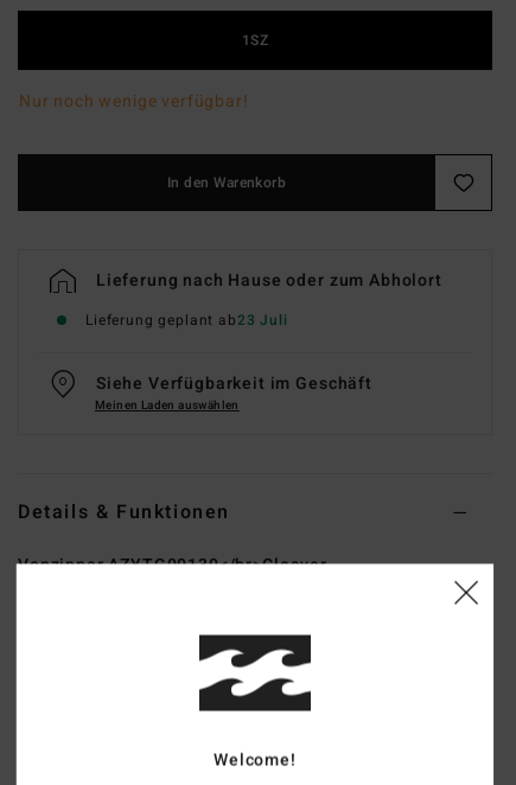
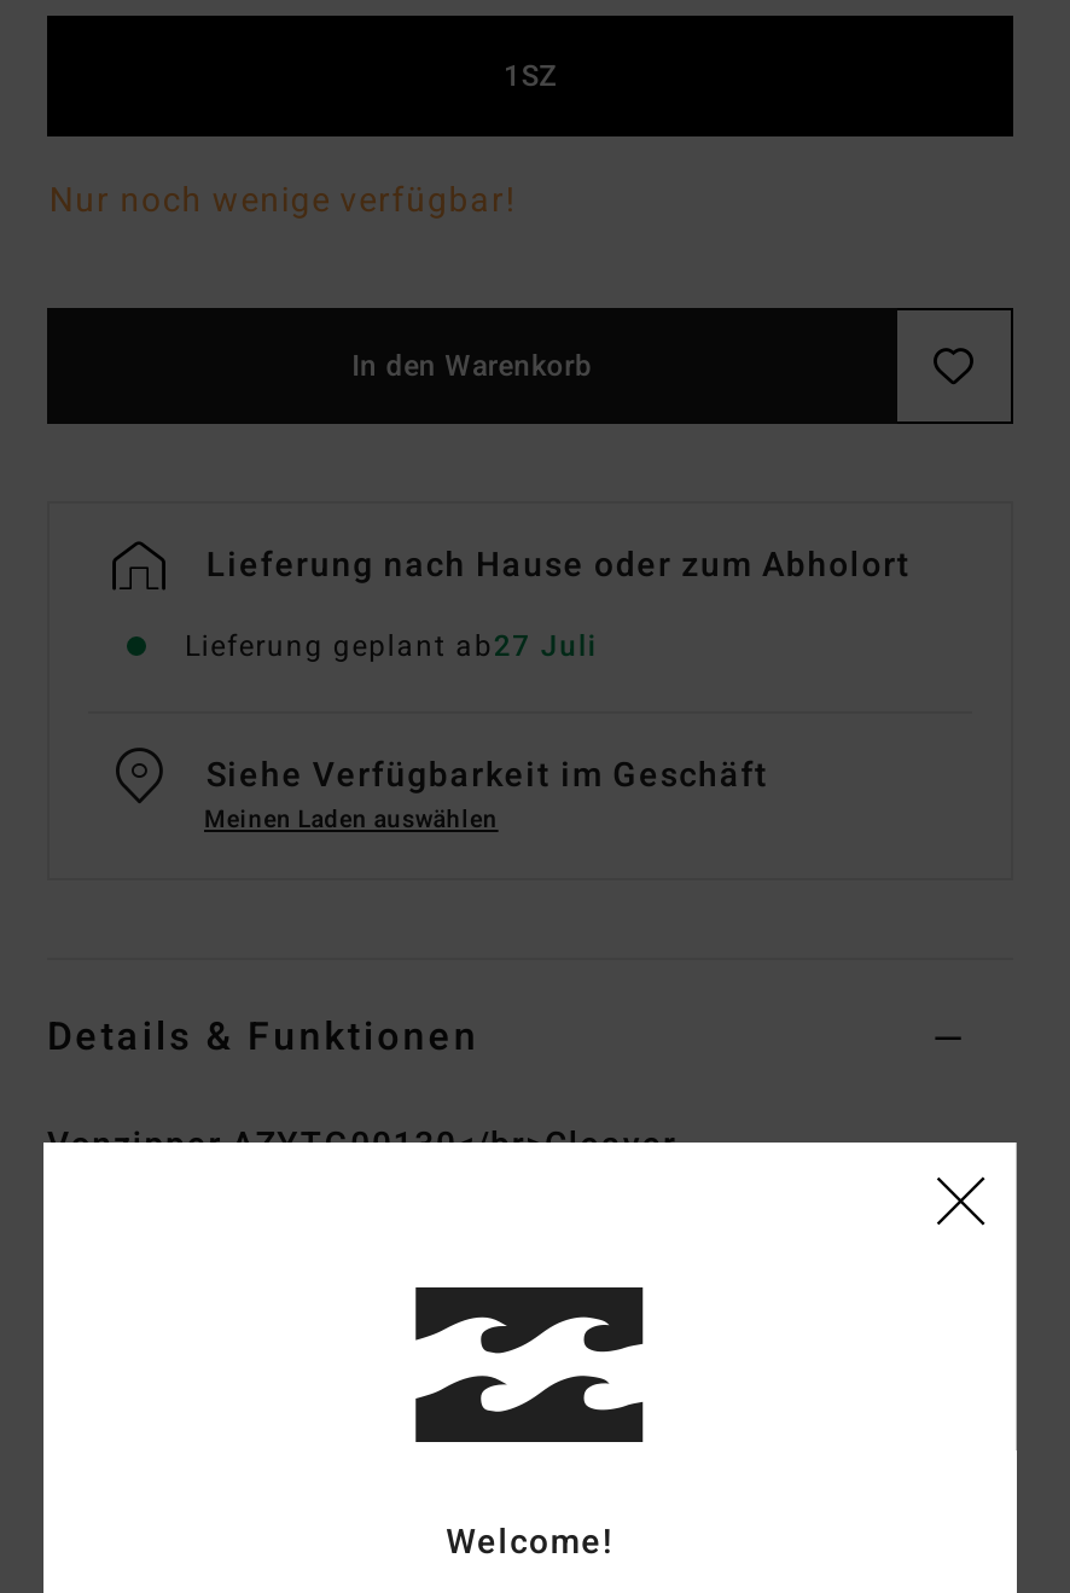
- Lieferung geplant ab23 Juli
+ Lieferung geplant ab27 Juli
